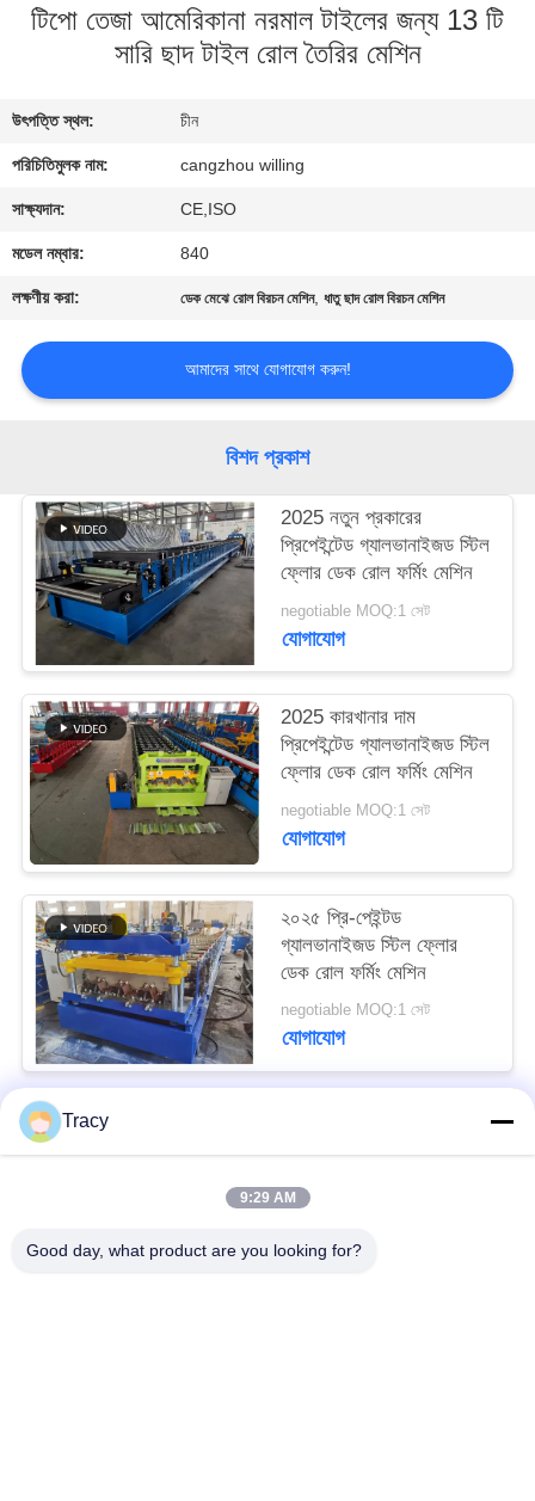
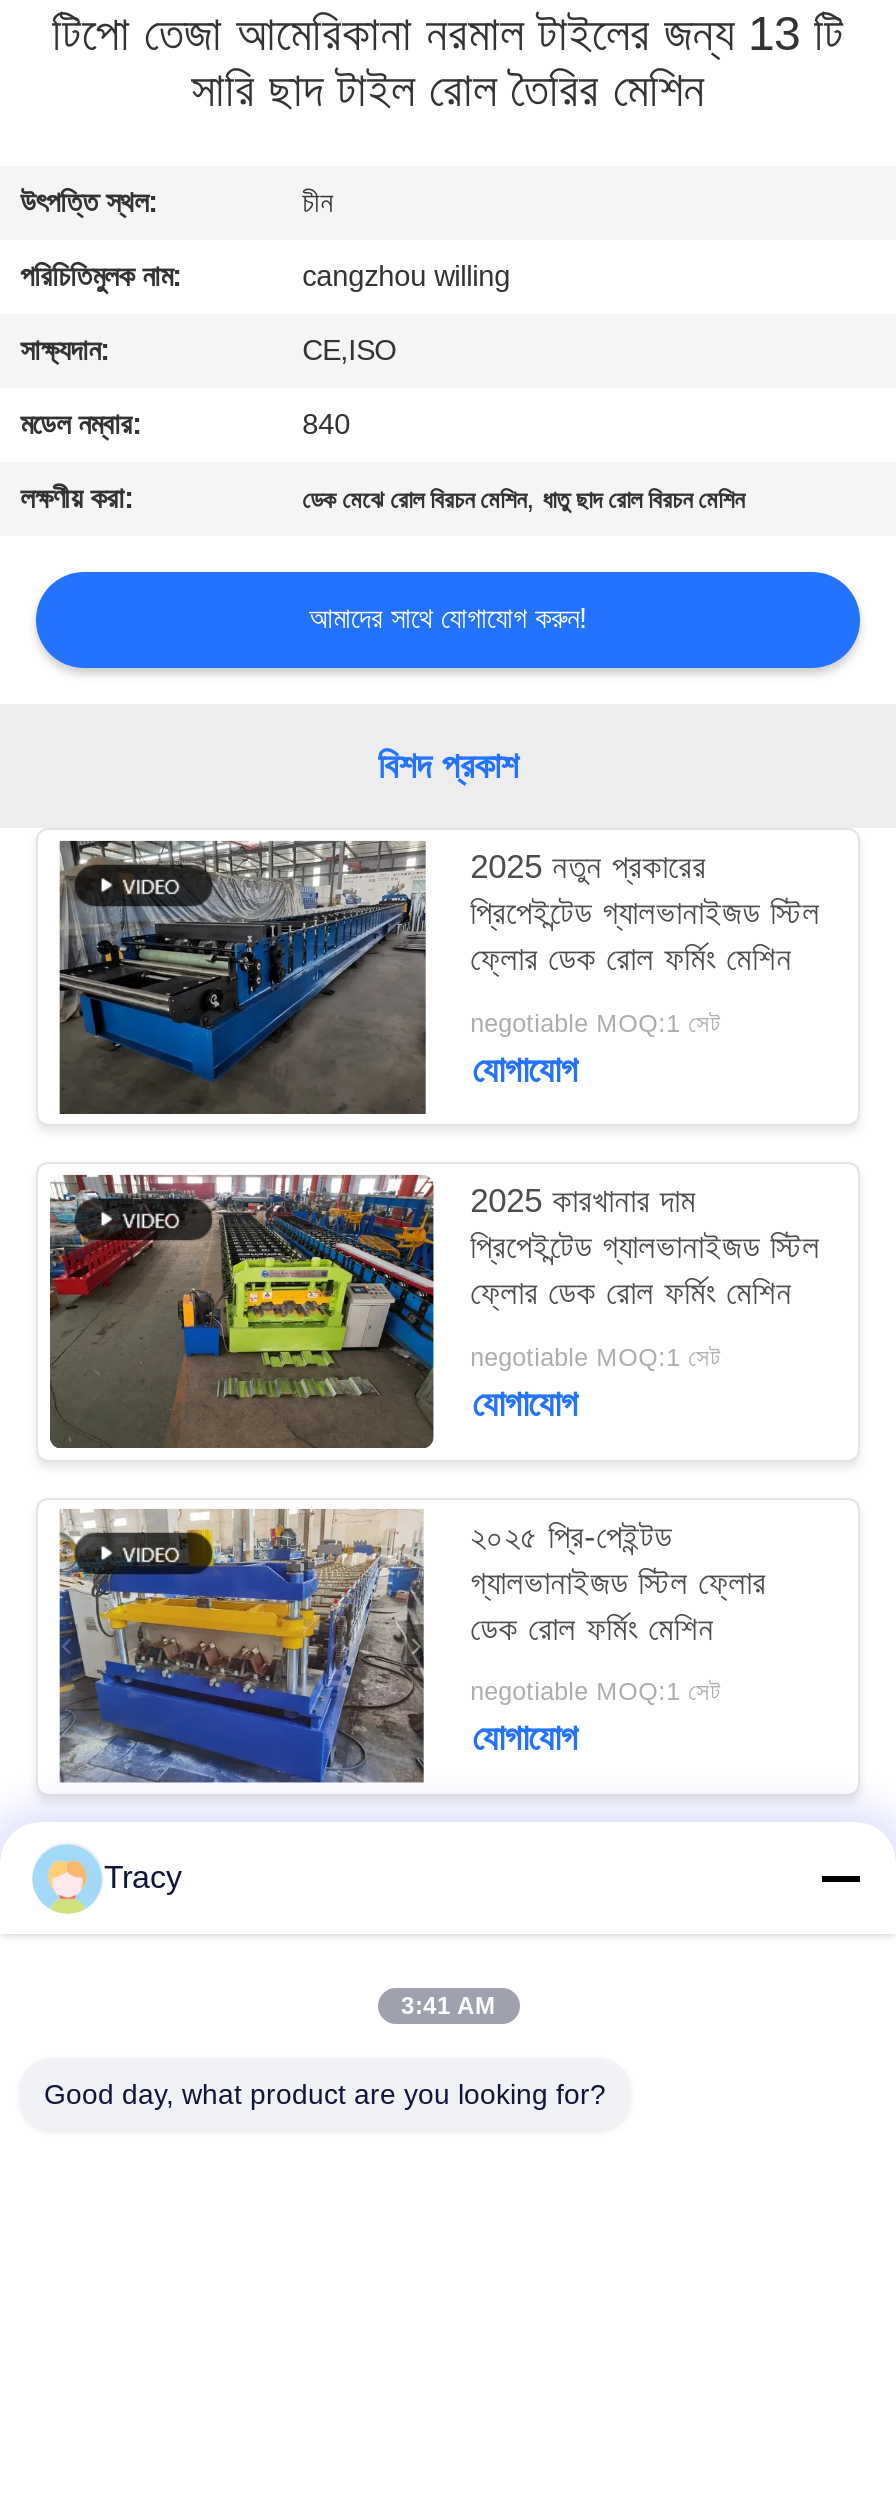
- 9:29 AM
+ 3:41 AM
